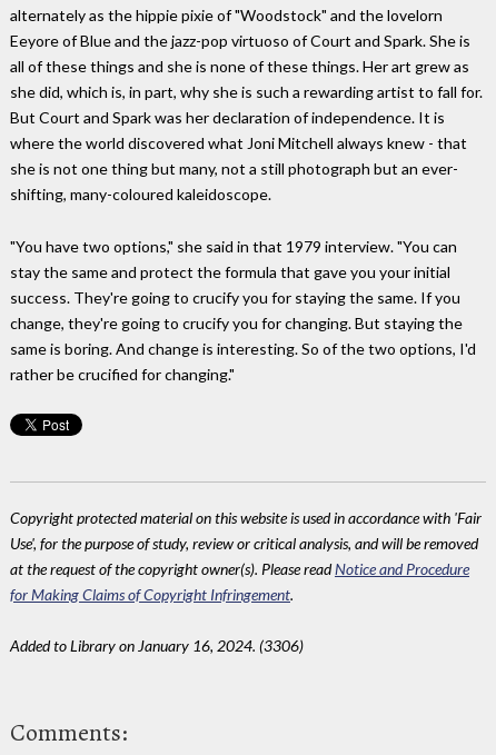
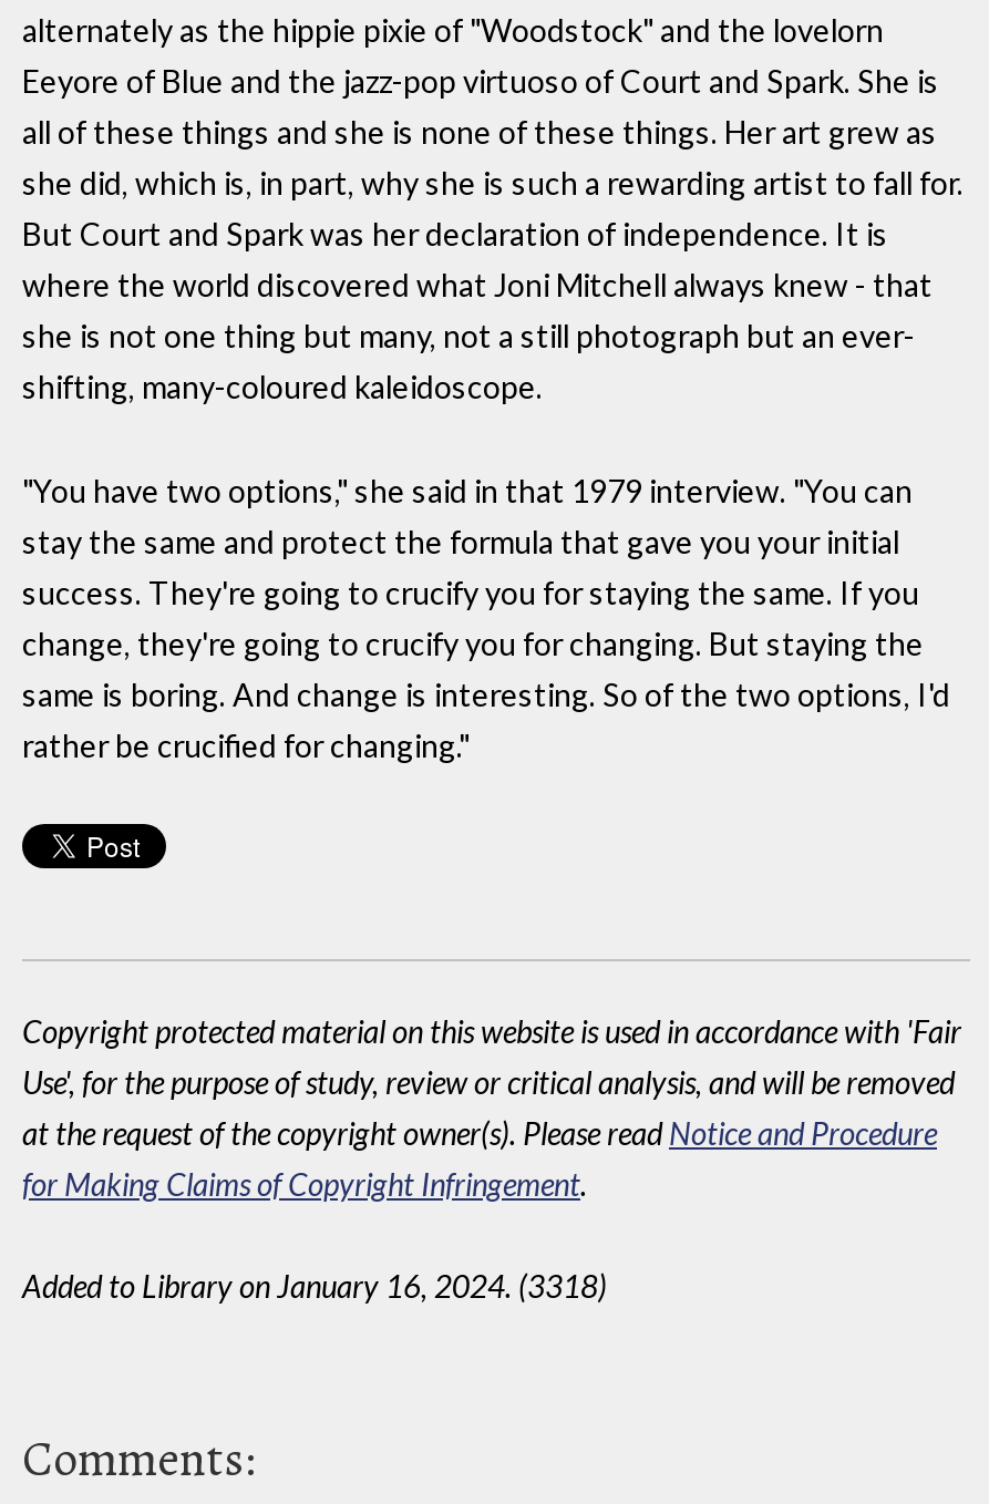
- Added to Library on January 16, 2024. (3306)
+ Added to Library on January 16, 2024. (3318)
